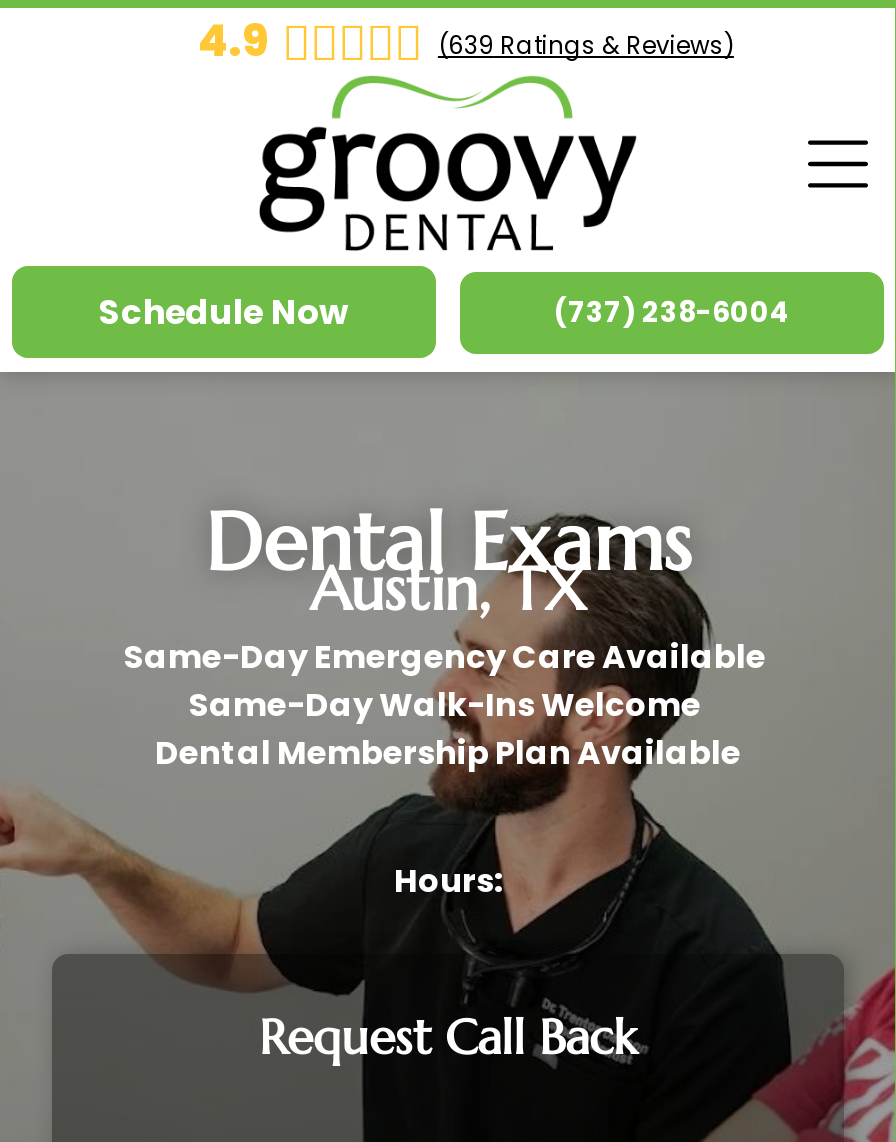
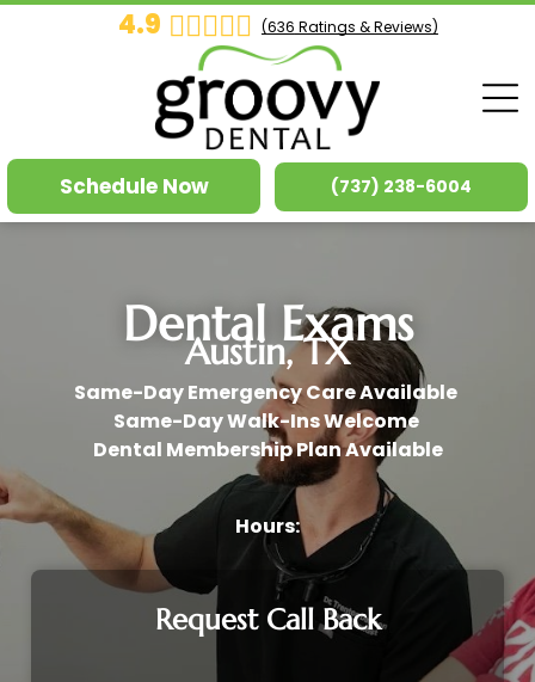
- (639 Ratings & Reviews)
+ (636 Ratings & Reviews)
